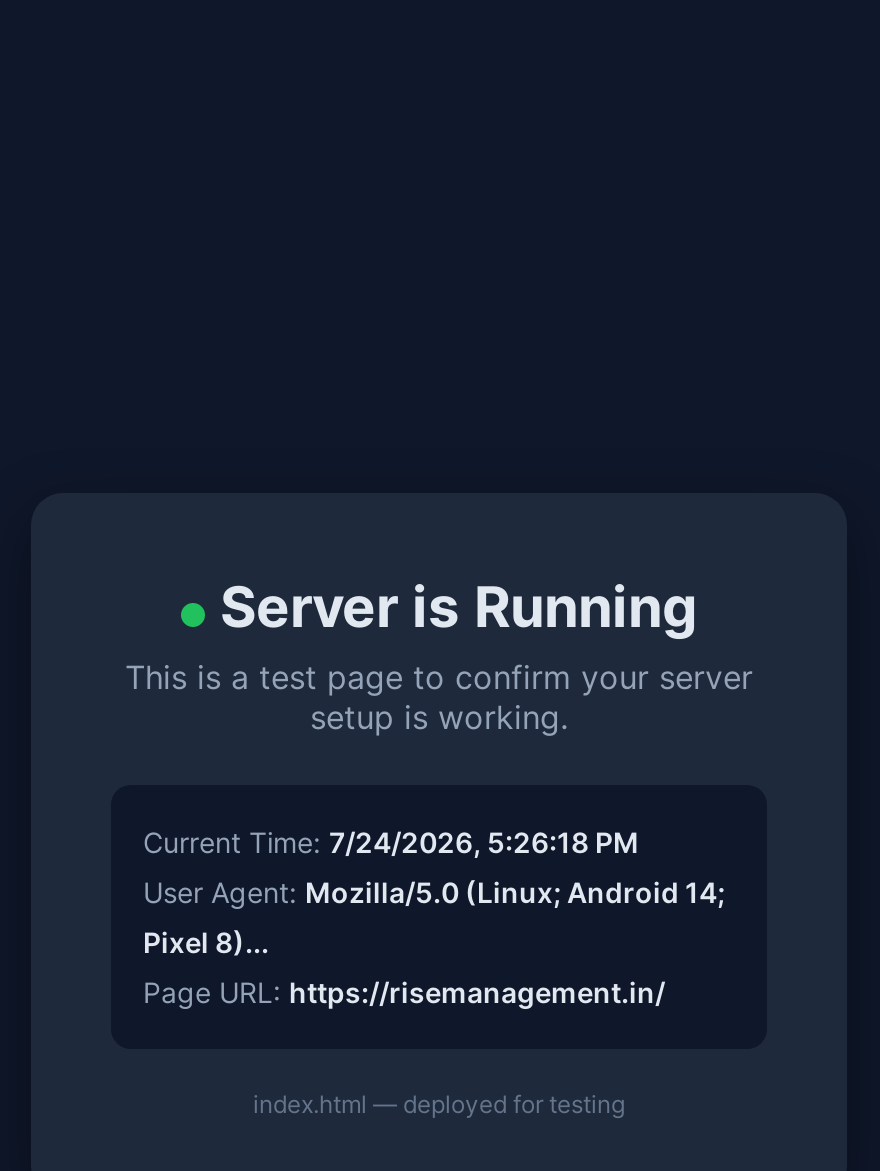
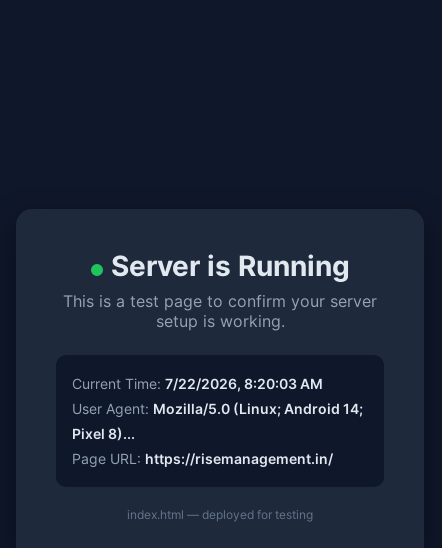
- Current Time: 7/24/2026, 5:26:18 PM
+ Current Time: 7/22/2026, 8:20:03 AM
